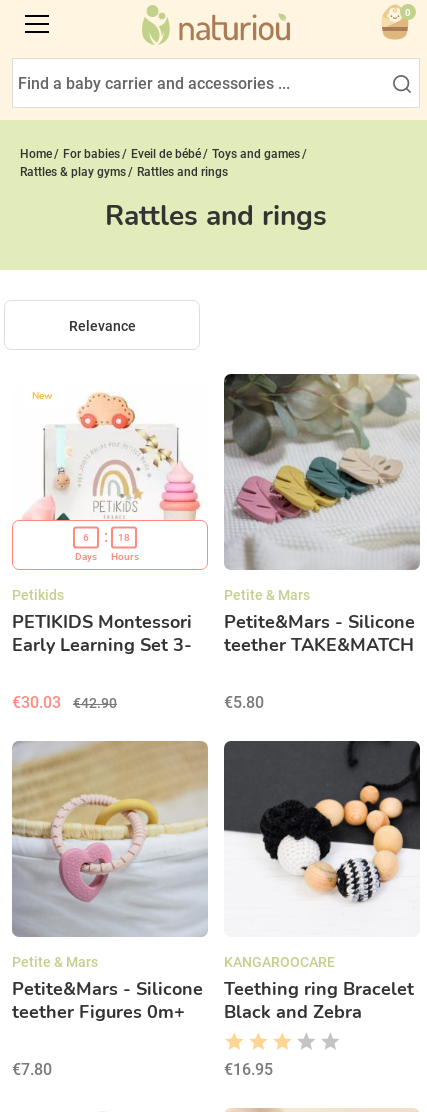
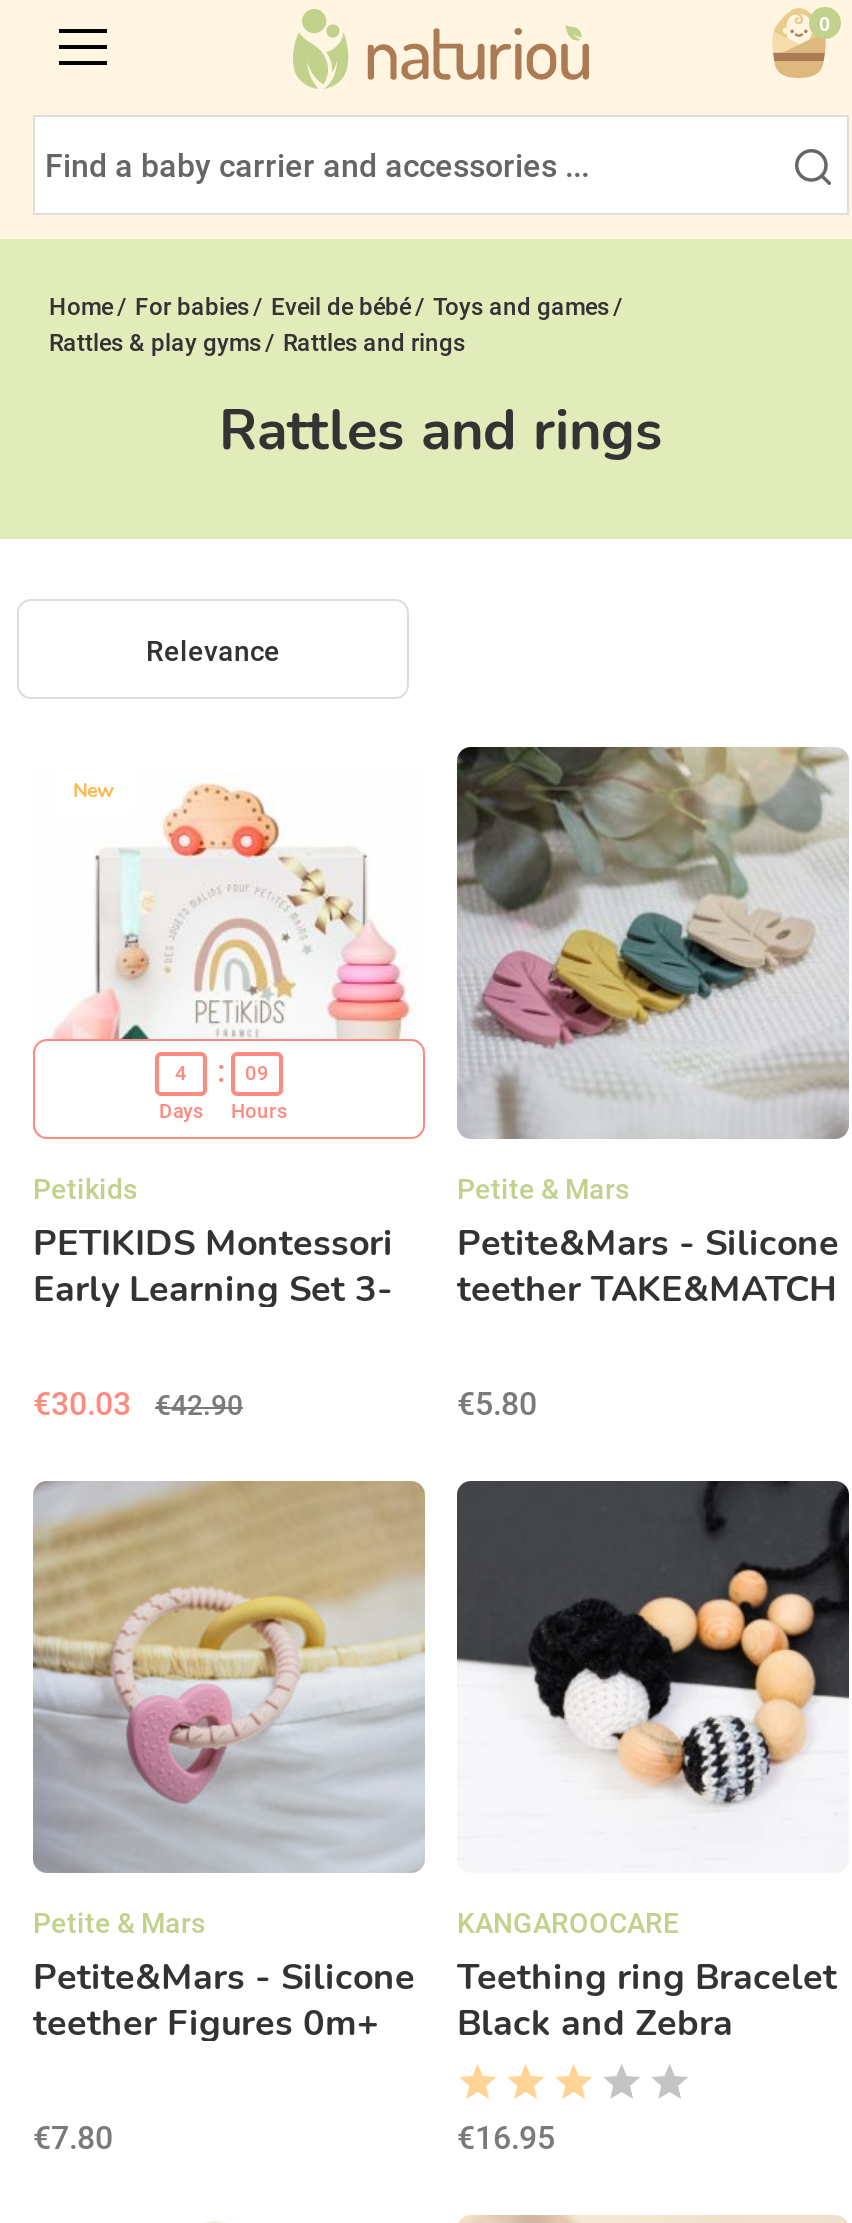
- 6
+ 4

- 18
+ 09
